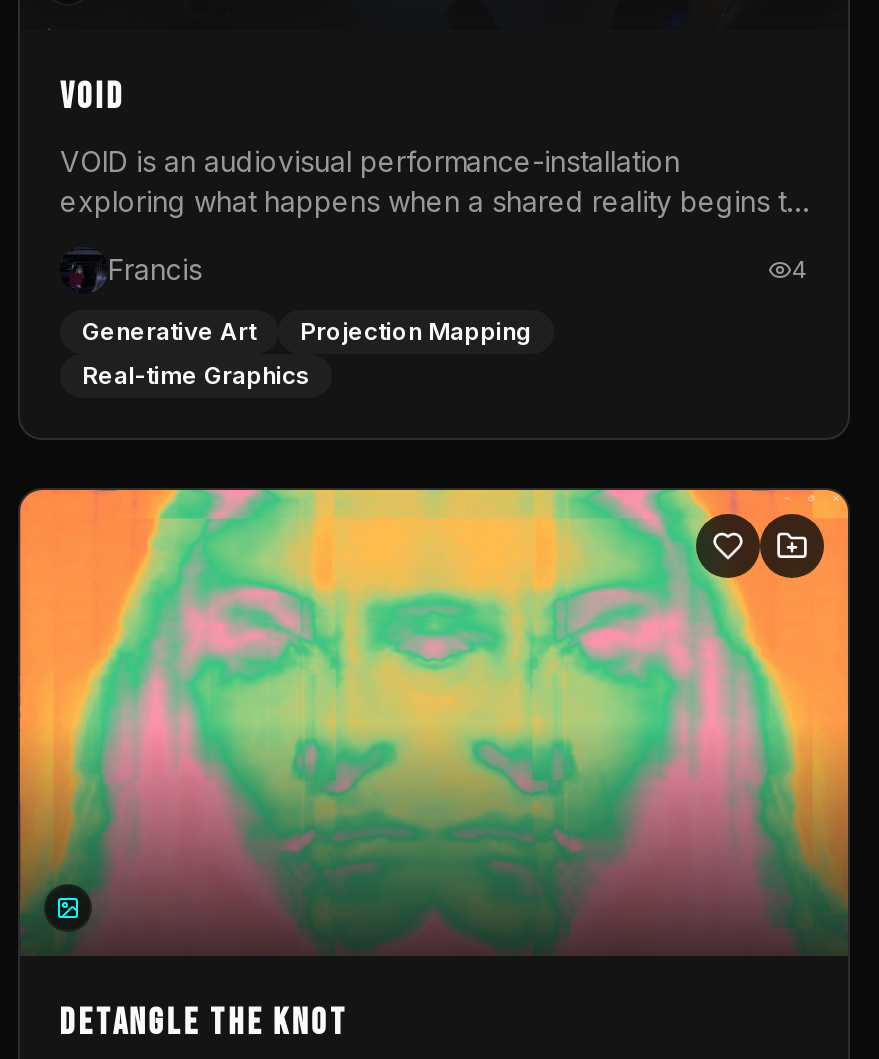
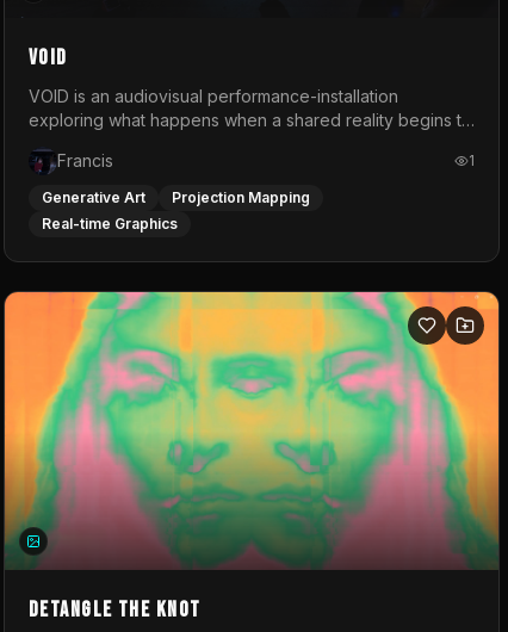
- 4
+ 1
